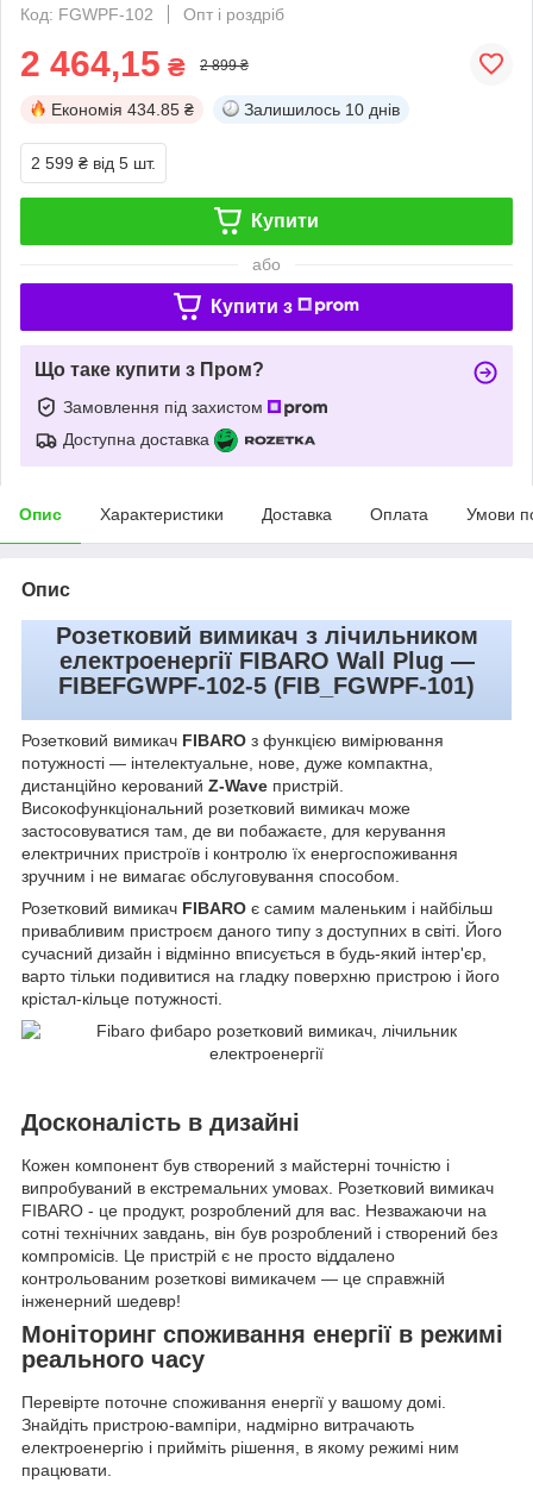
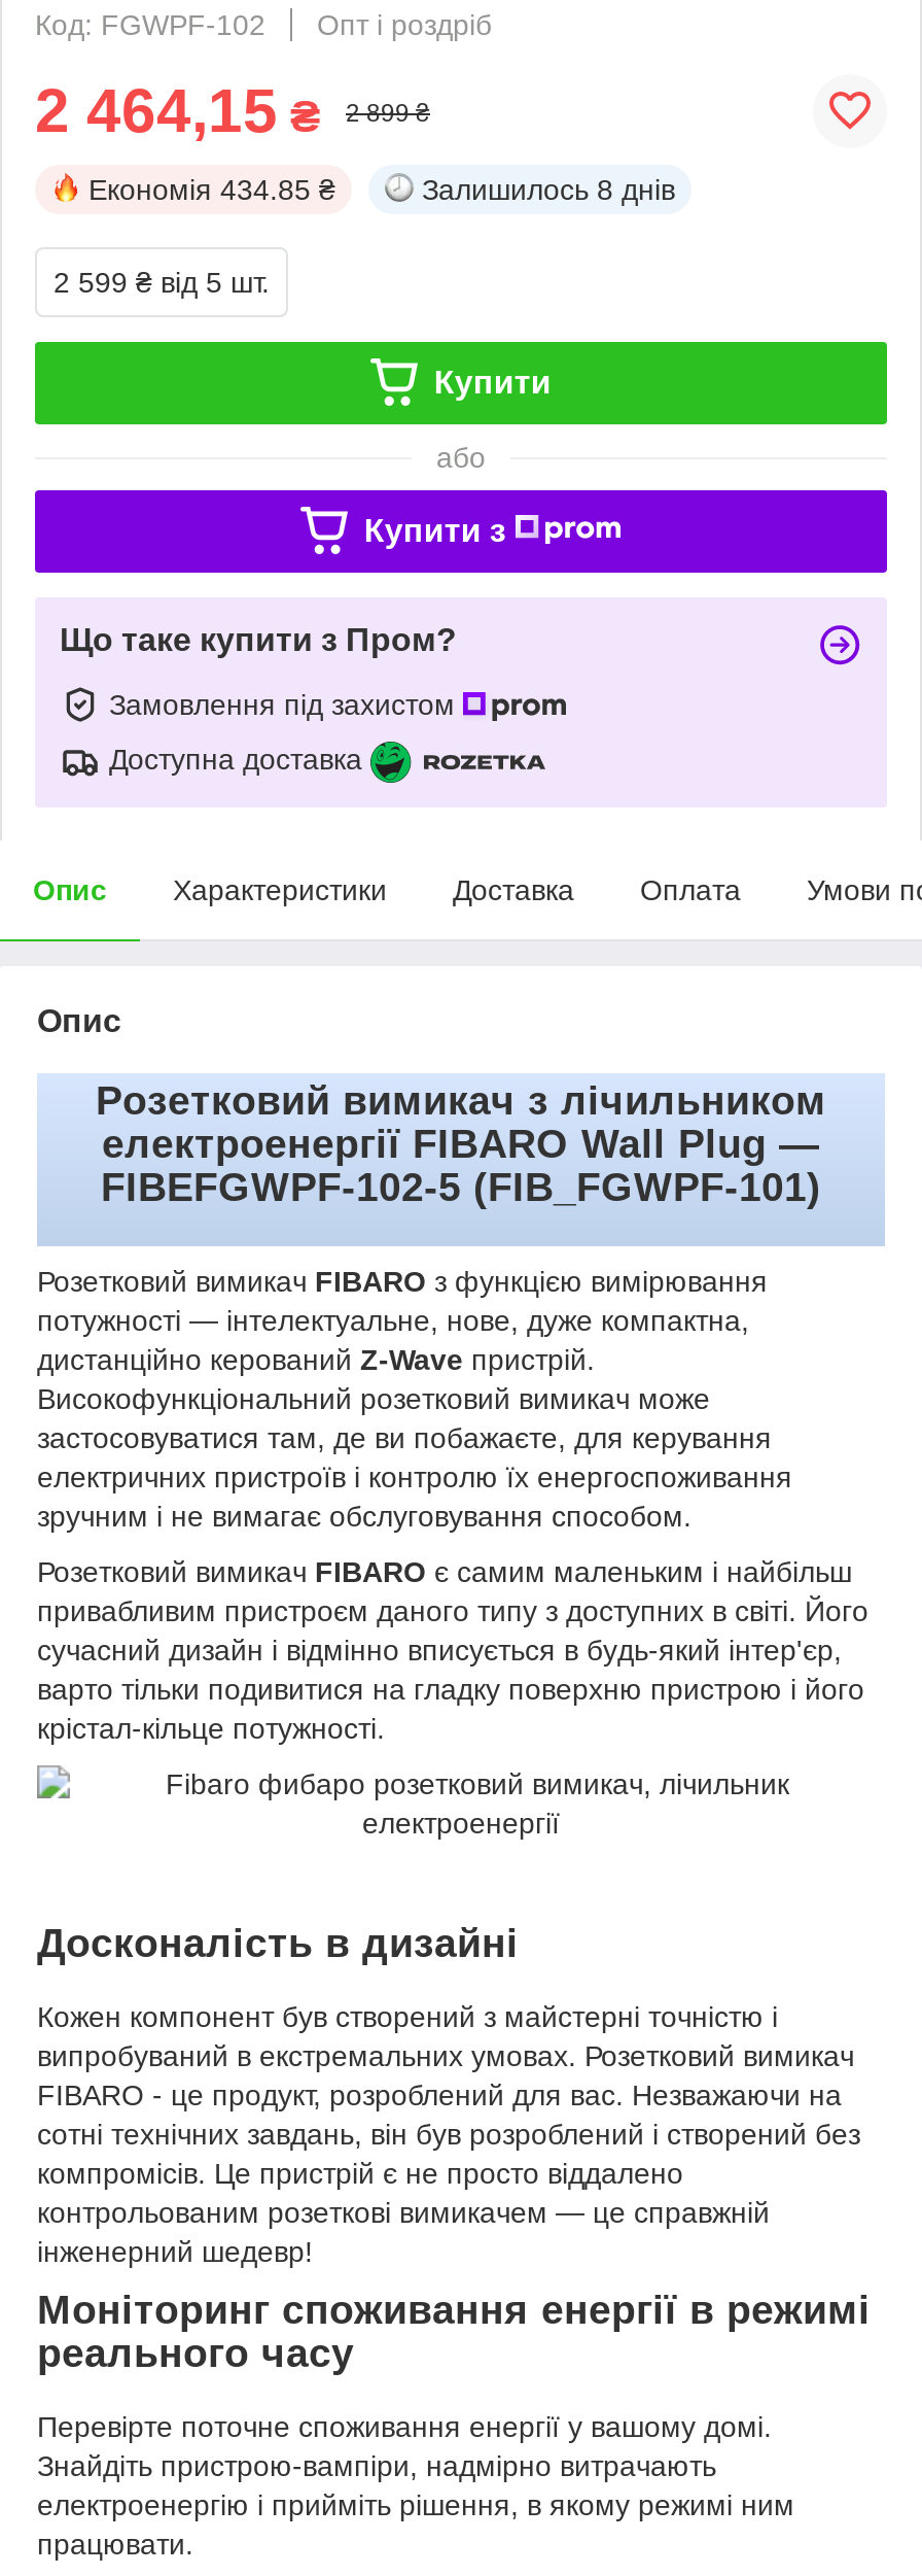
- Залишилось 10 днів
+ Залишилось 8 днів
